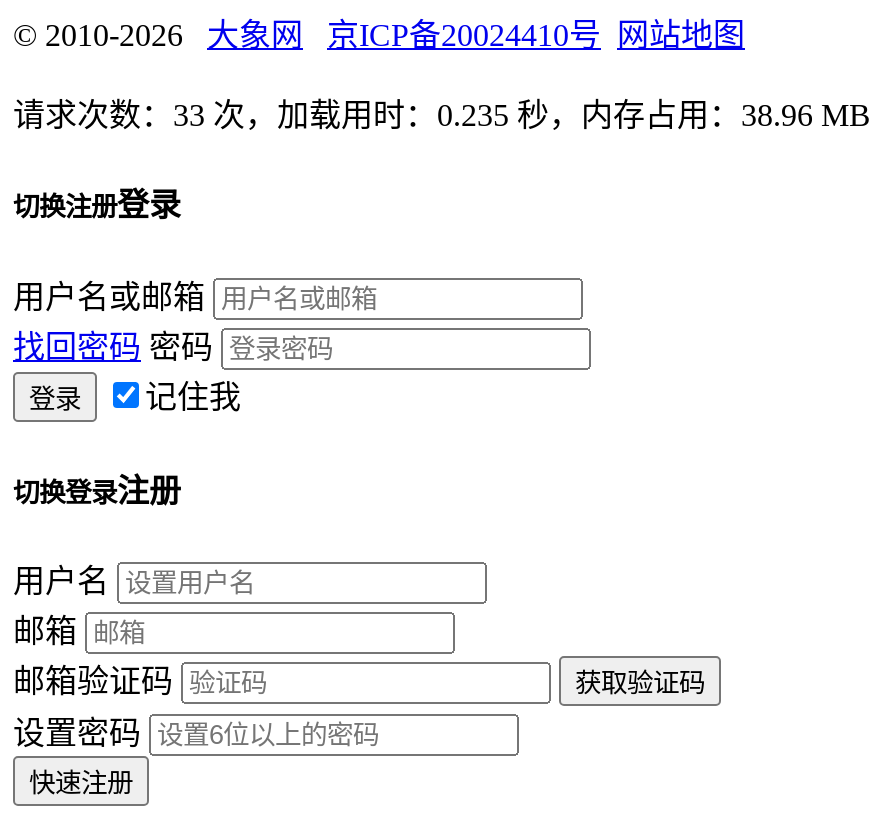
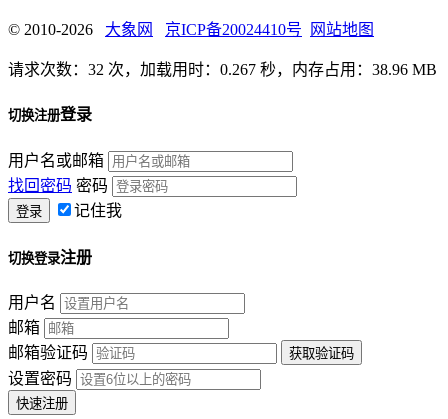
- 请求次数：33 次，加载用时：0.235 秒，内存占用：38.96 MB
+ 请求次数：32 次，加载用时：0.267 秒，内存占用：38.96 MB
